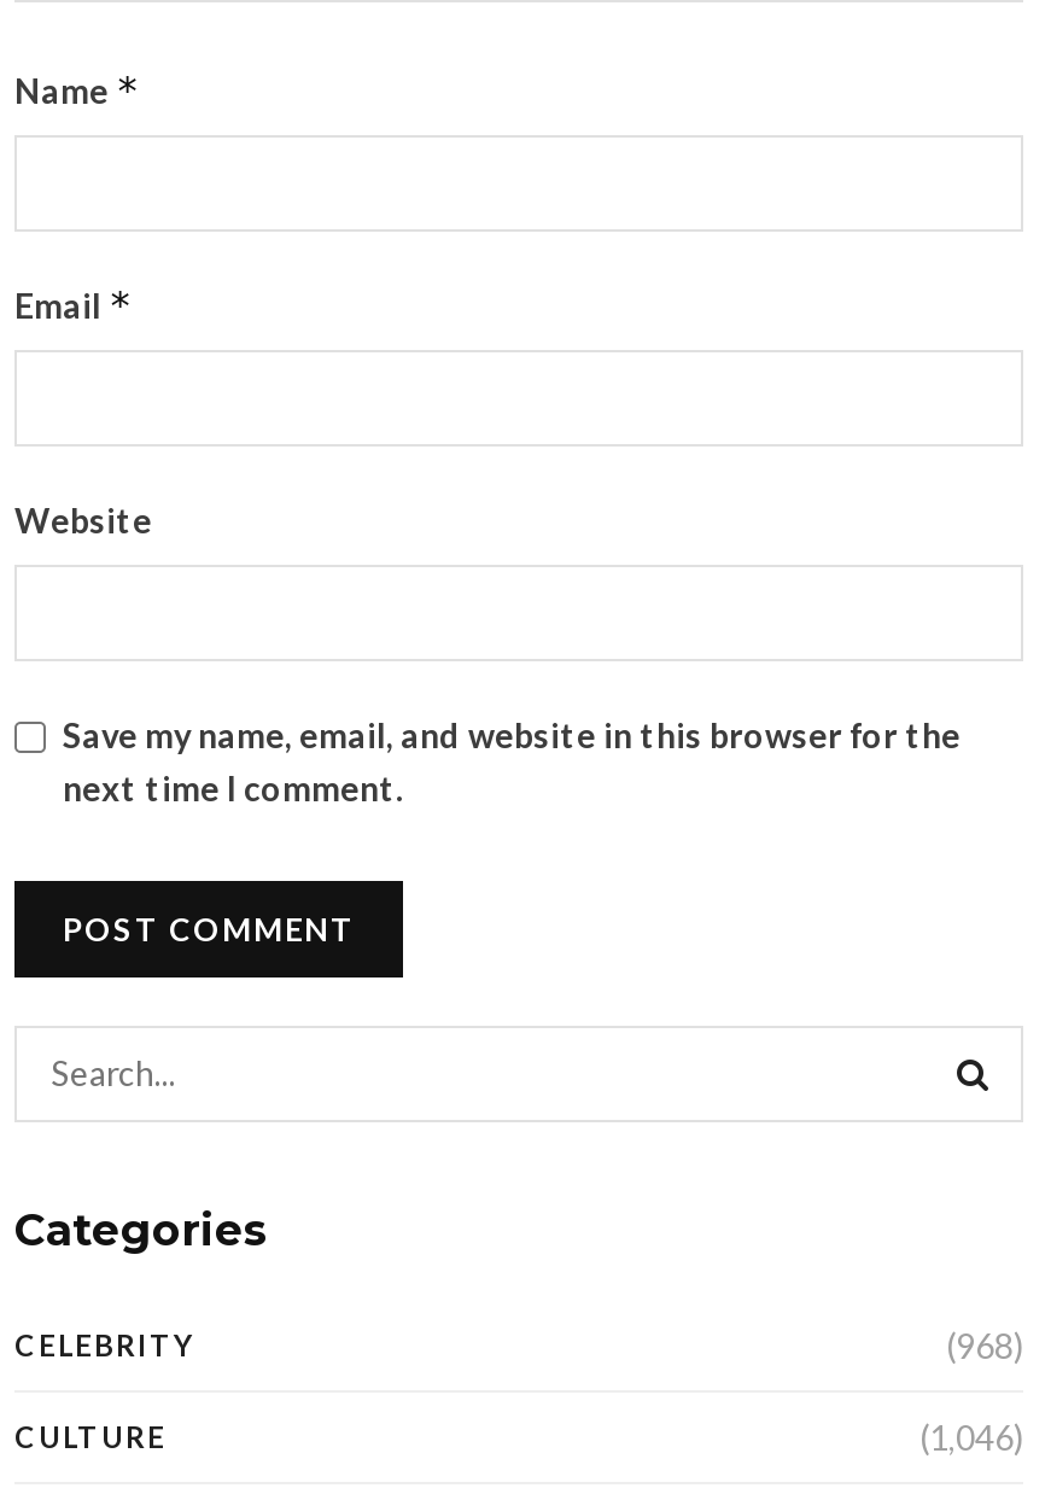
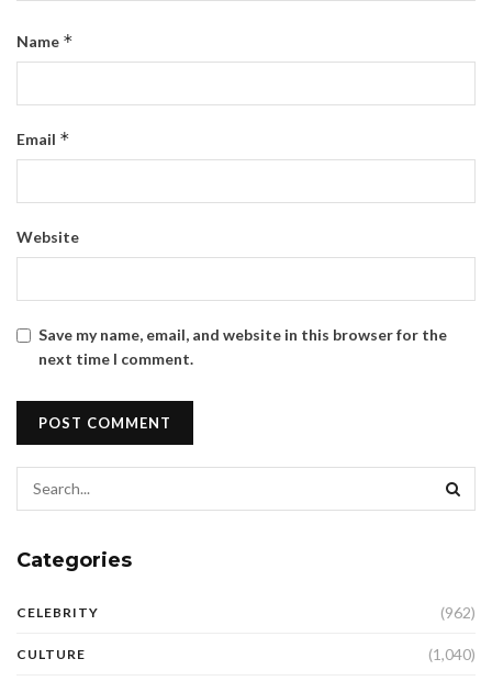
- (968)
+ (962)

- (1,046)
+ (1,040)
